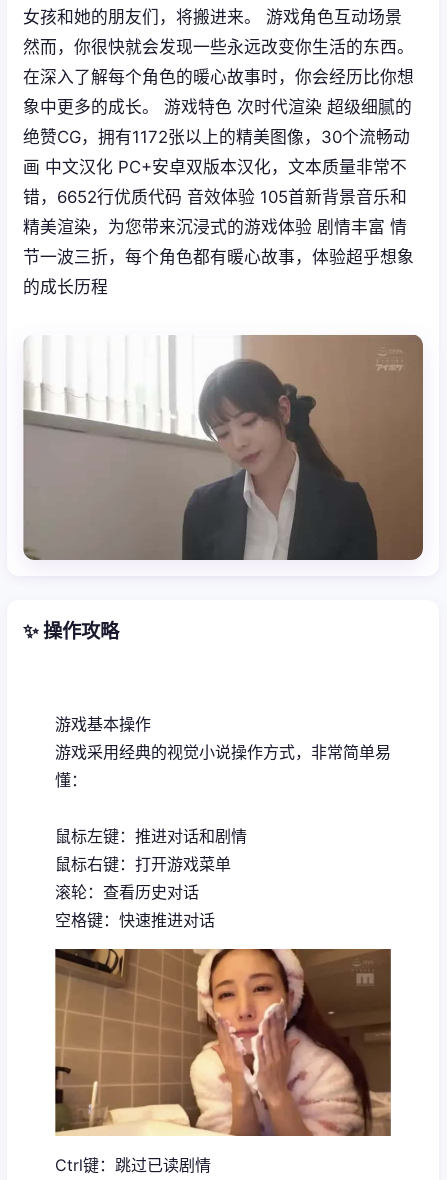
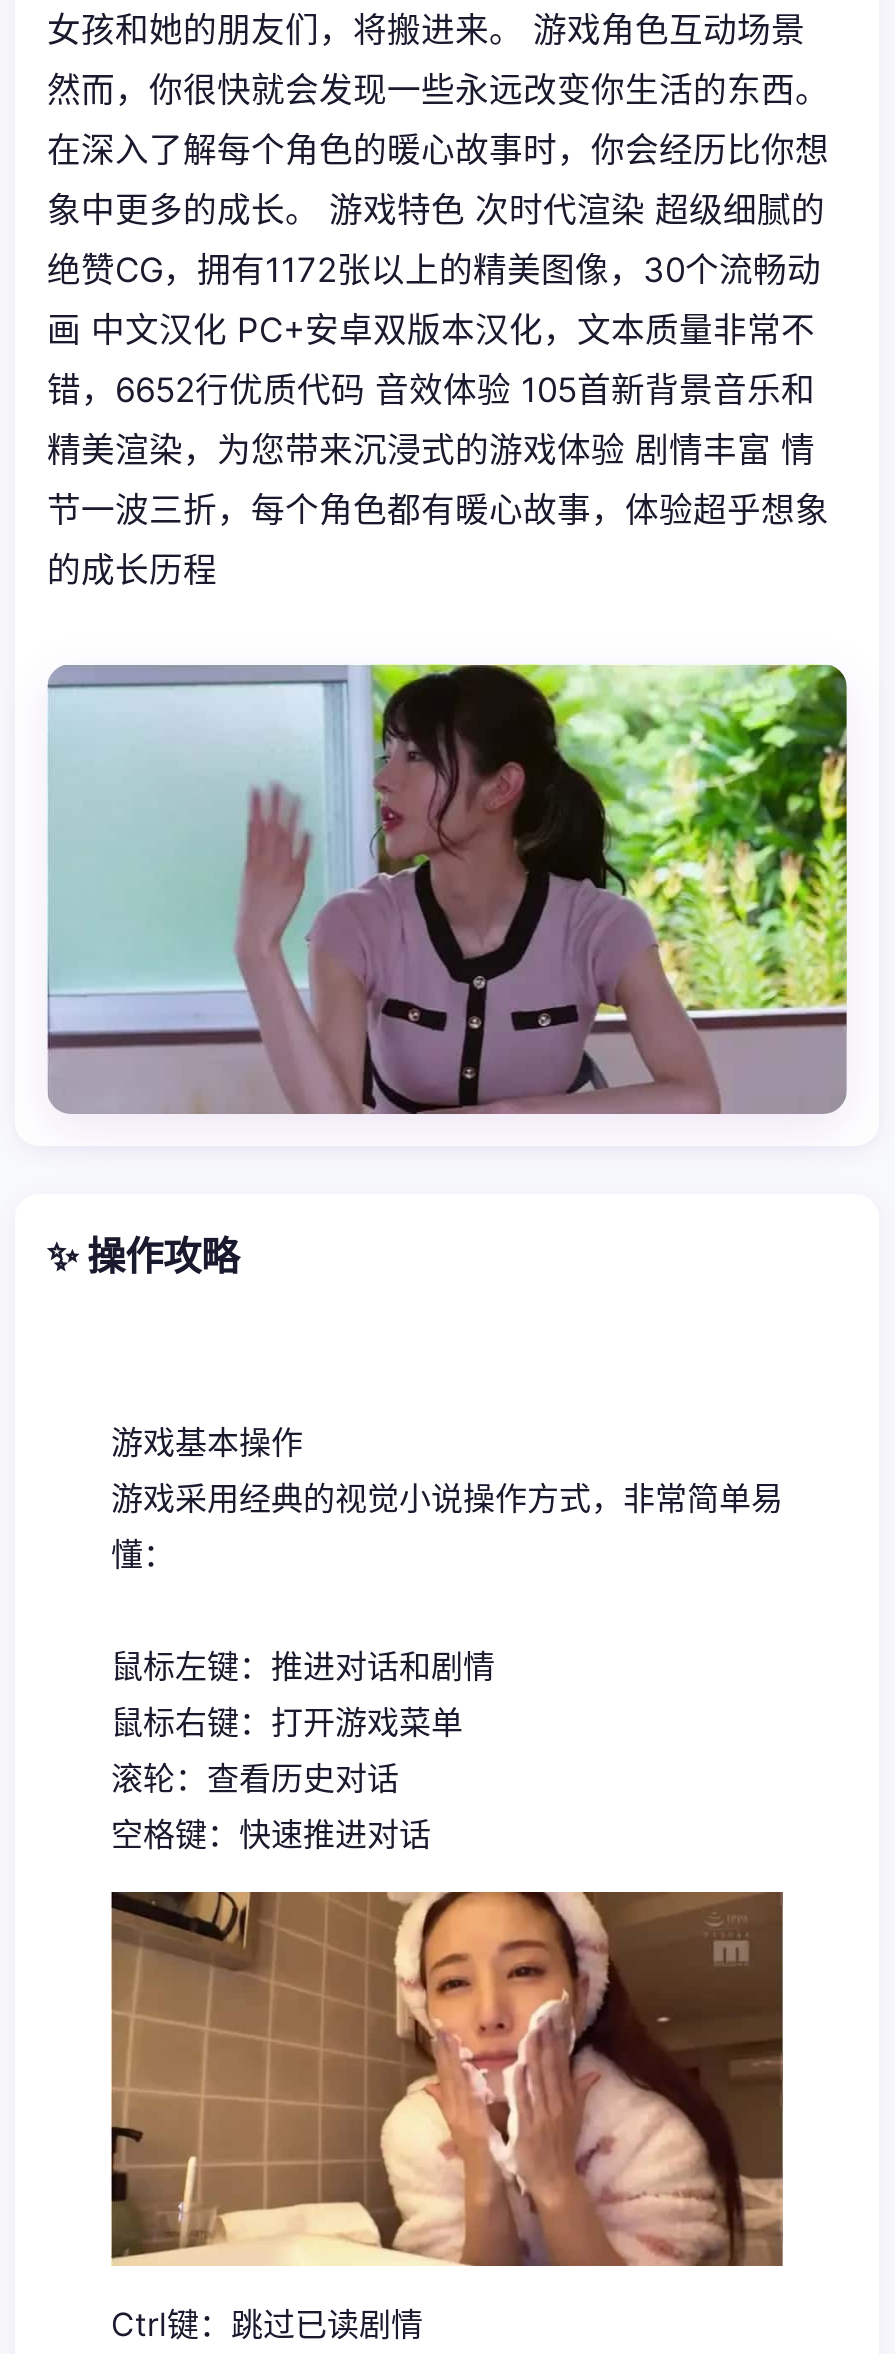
- [image]
+ [image]
